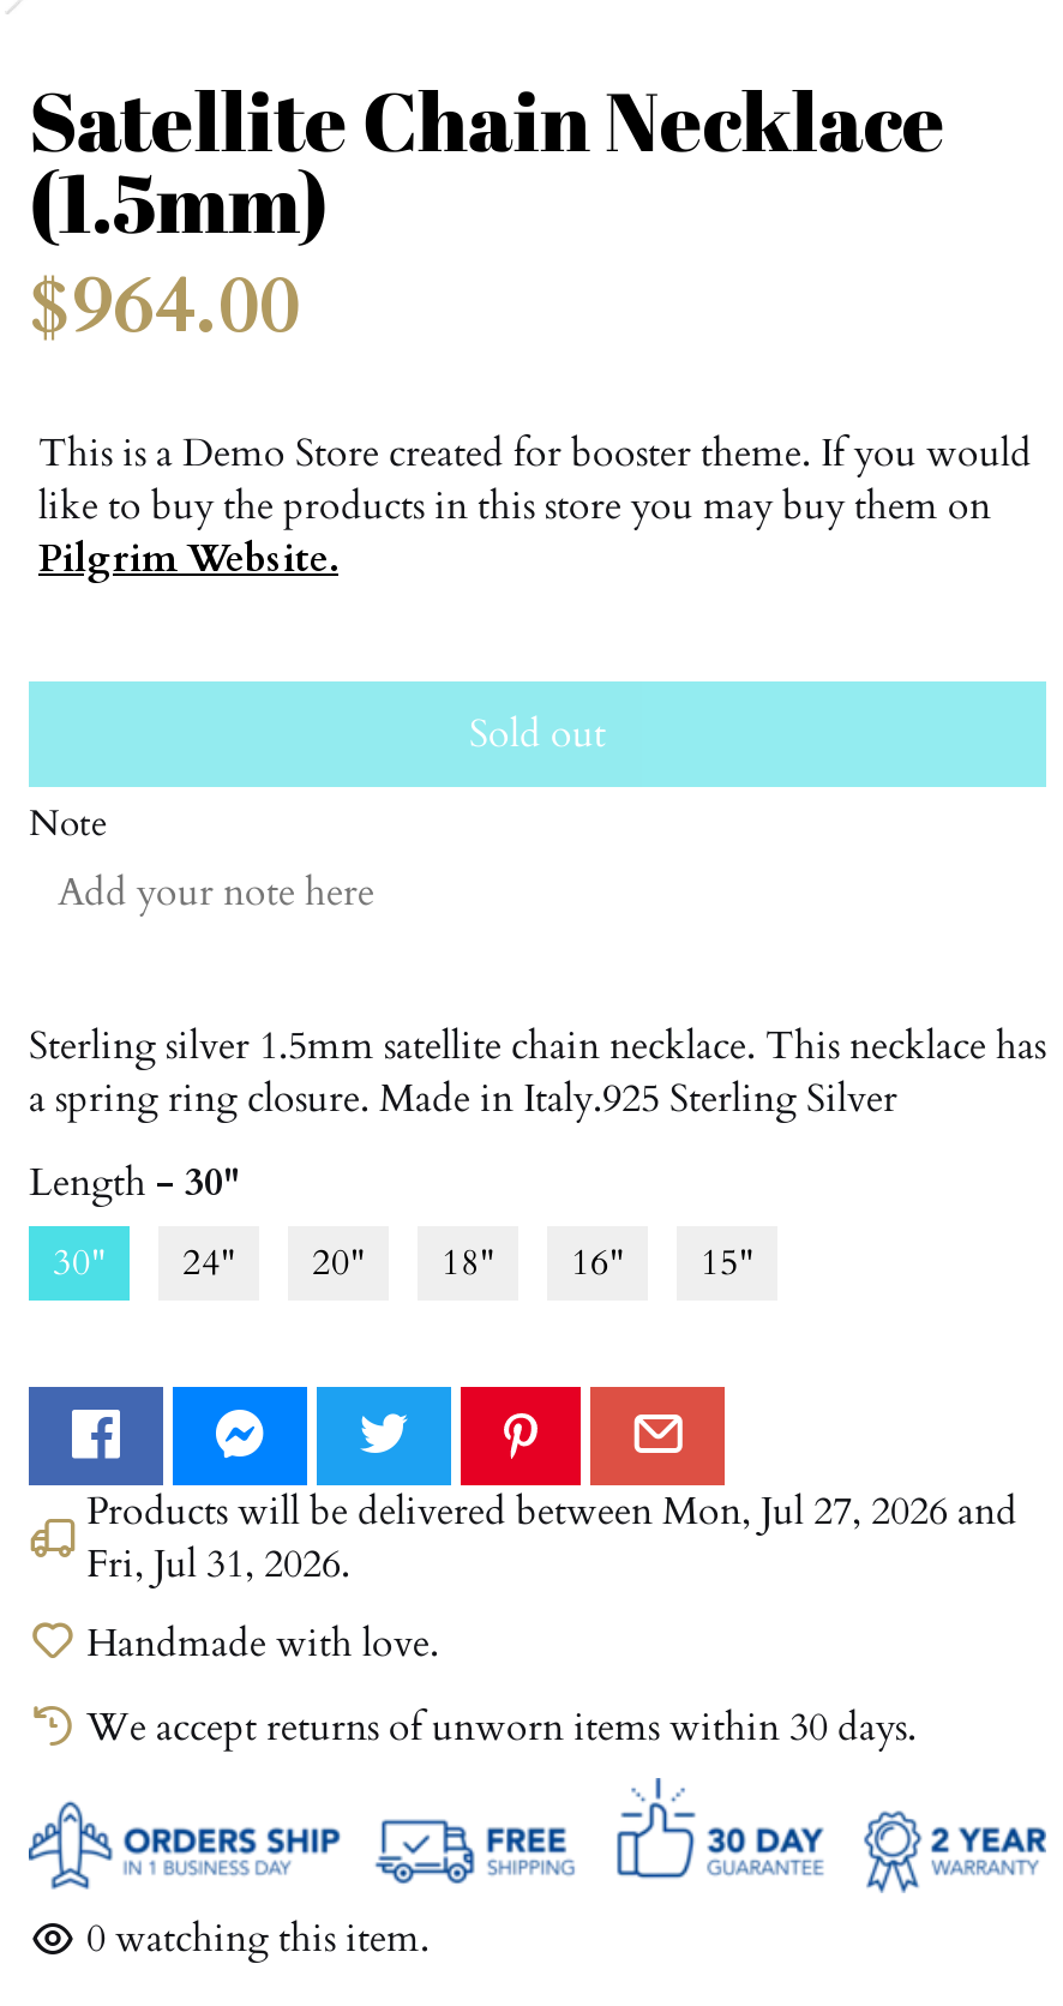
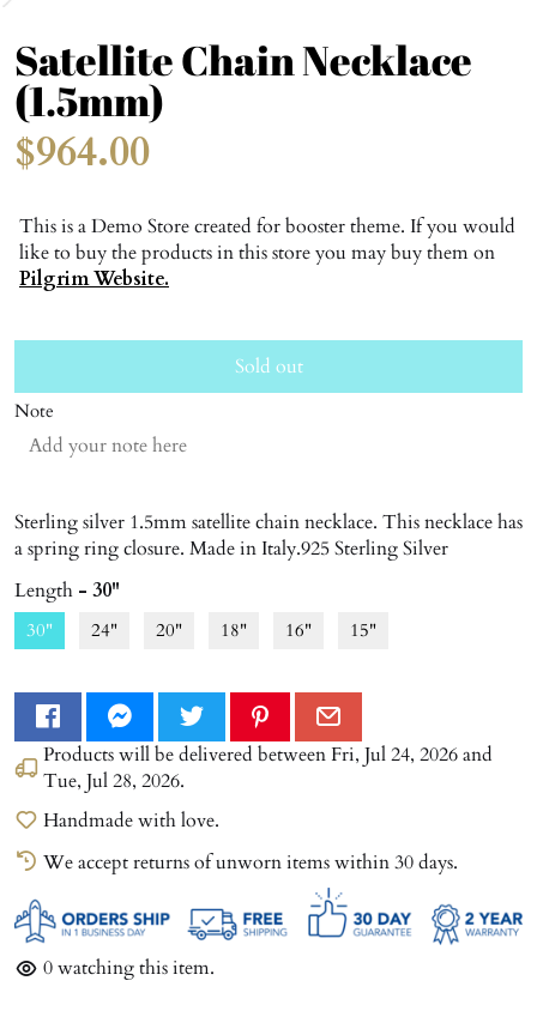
- Products will be delivered betweenMon, Jul 27, 2026 and
+ Products will be delivered betweenFri, Jul 24, 2026 and

- Fri, Jul 31, 2026.
+ Tue, Jul 28, 2026.
